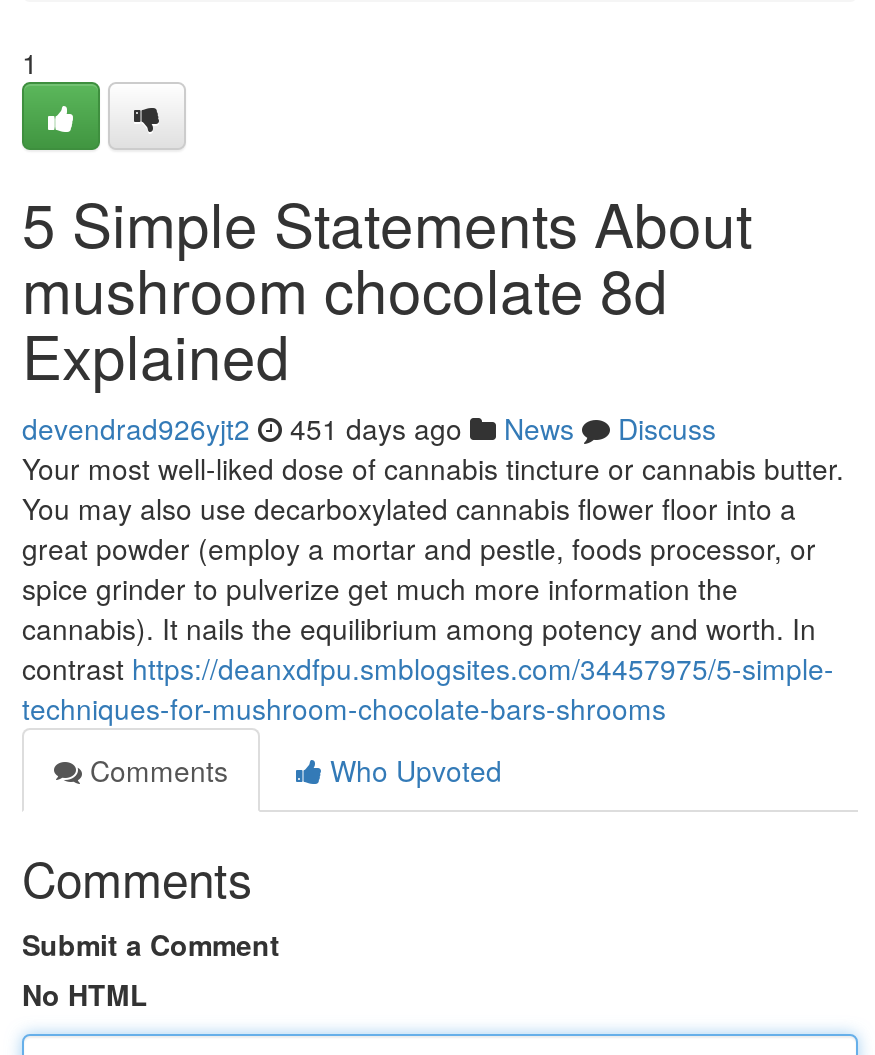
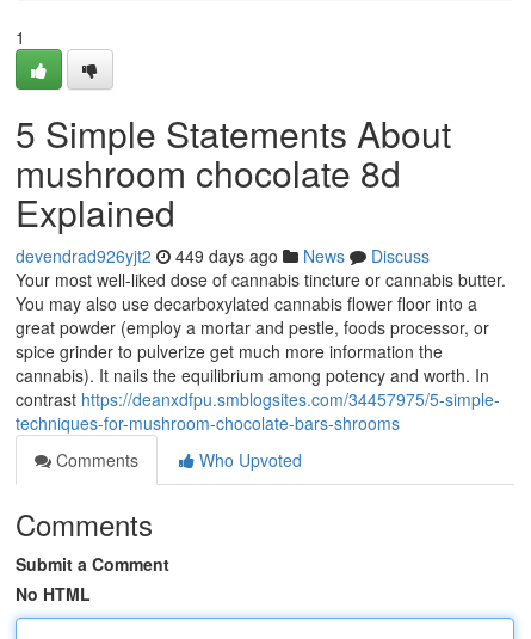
- devendrad926yjt2 451 days ago News Discuss
+ devendrad926yjt2 449 days ago News Discuss
